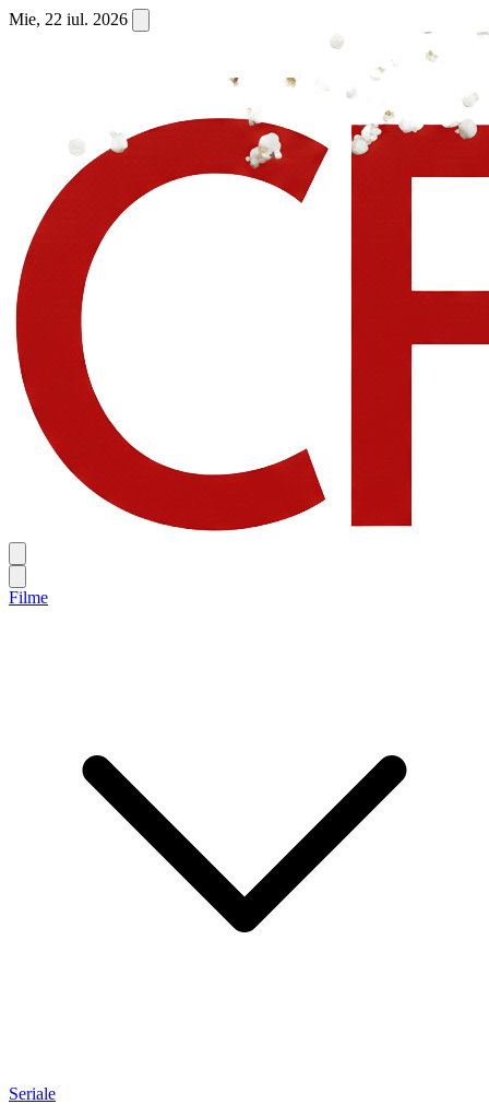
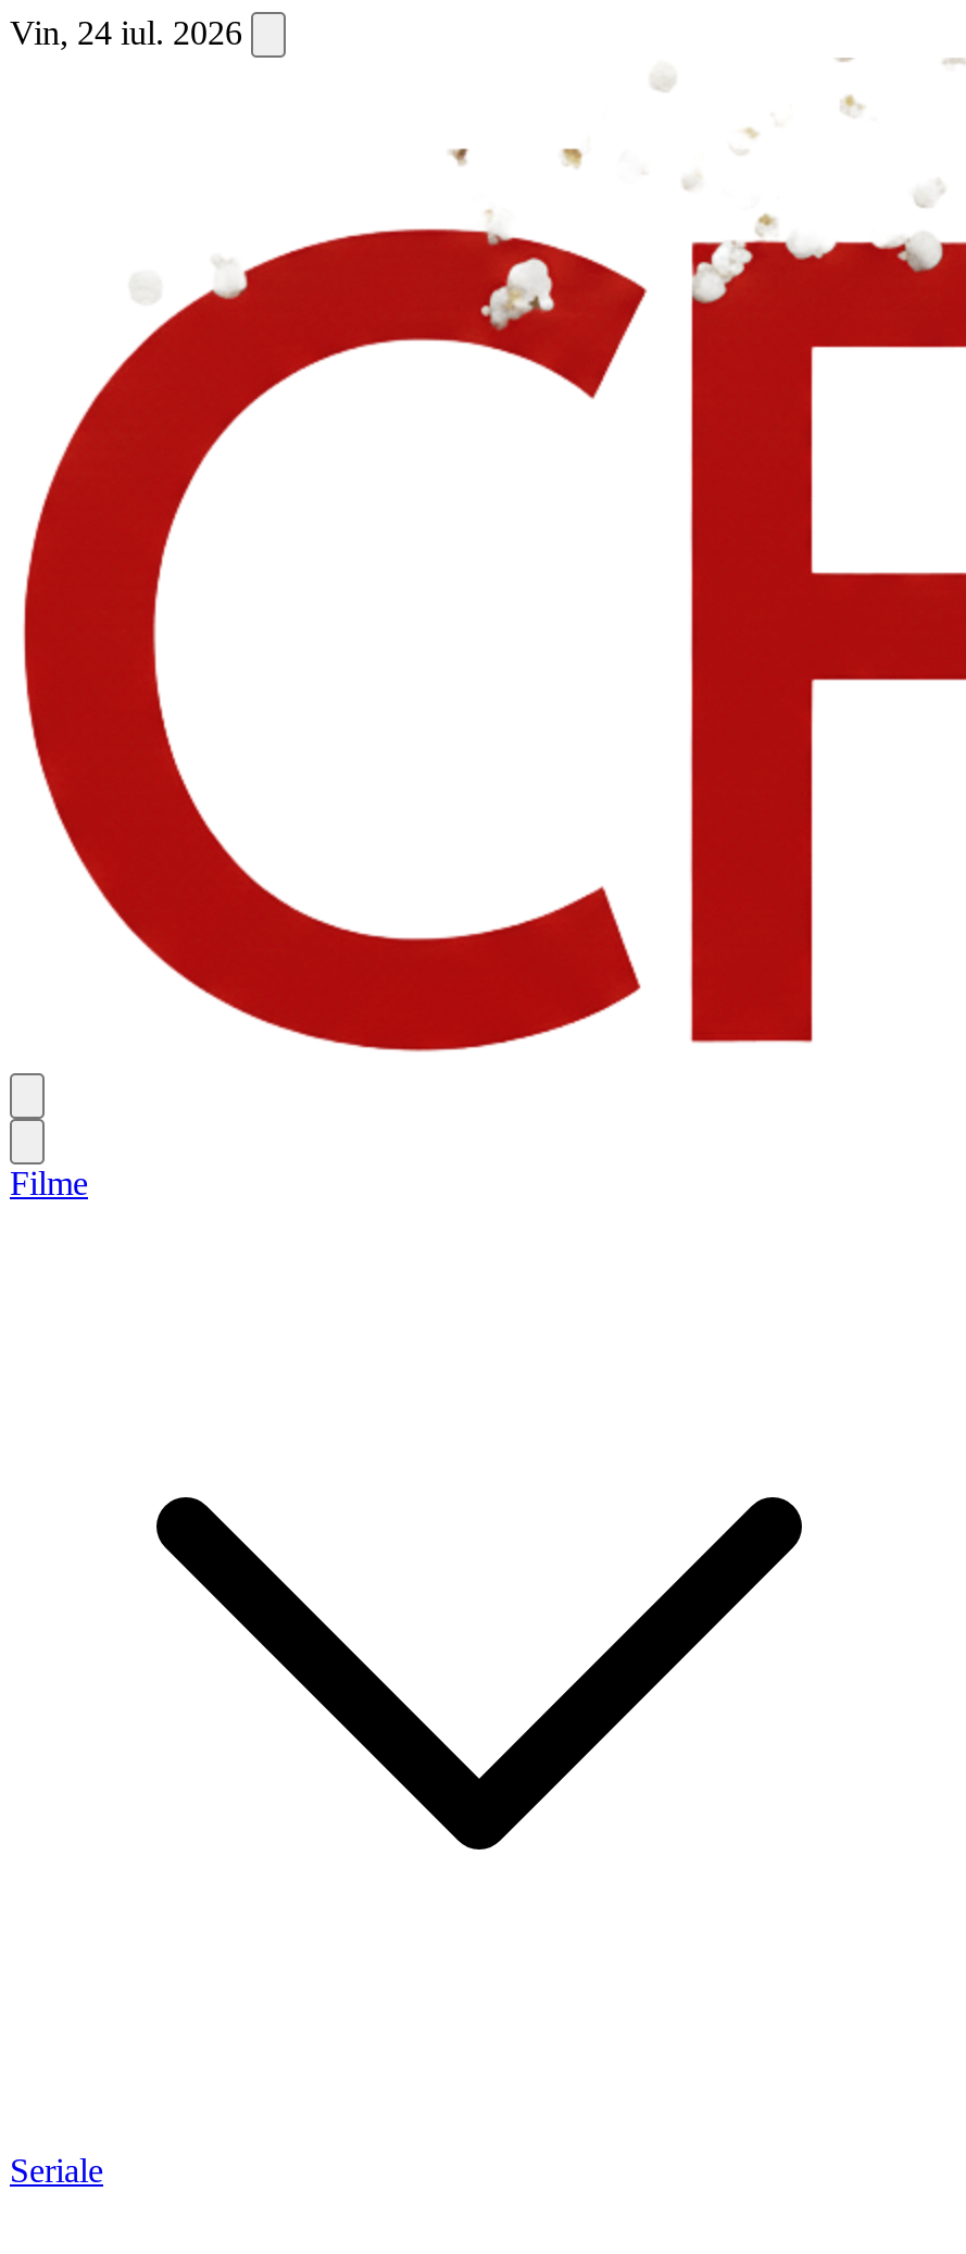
- Mie, 22 iul. 2026
+ Vin, 24 iul. 2026
